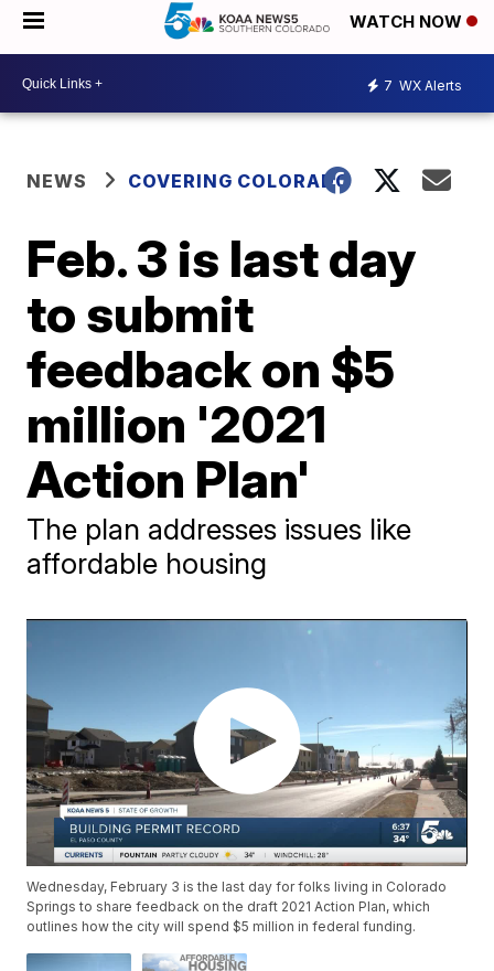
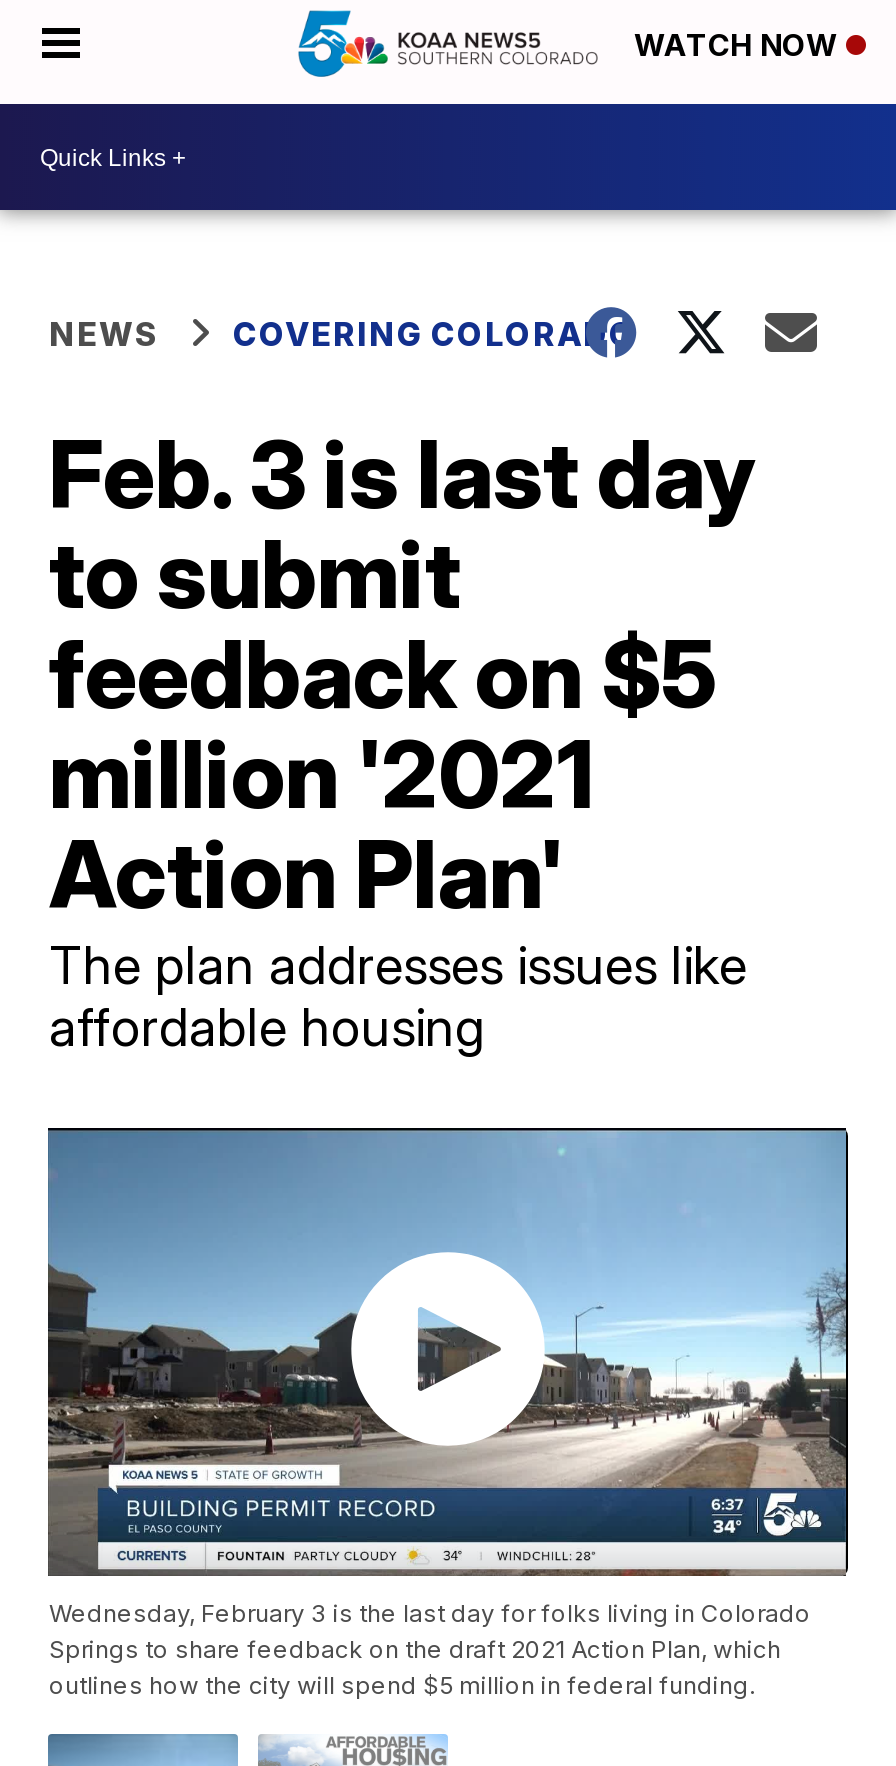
- 7 WX Alerts
